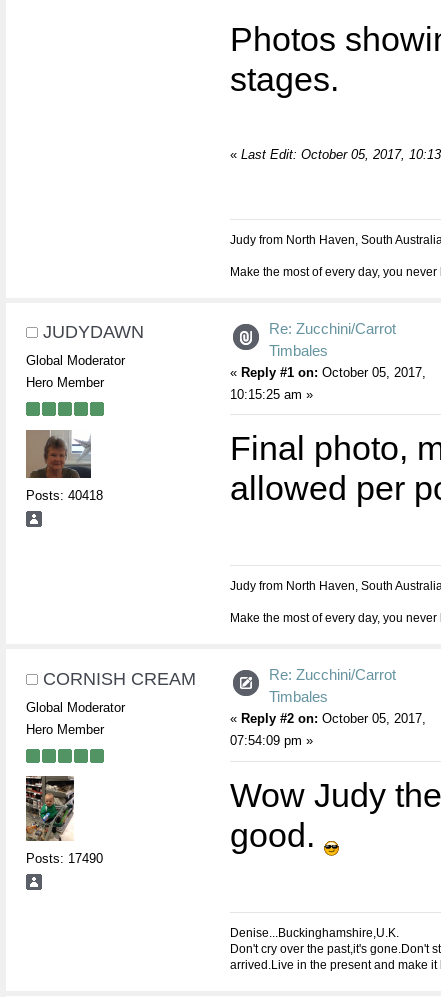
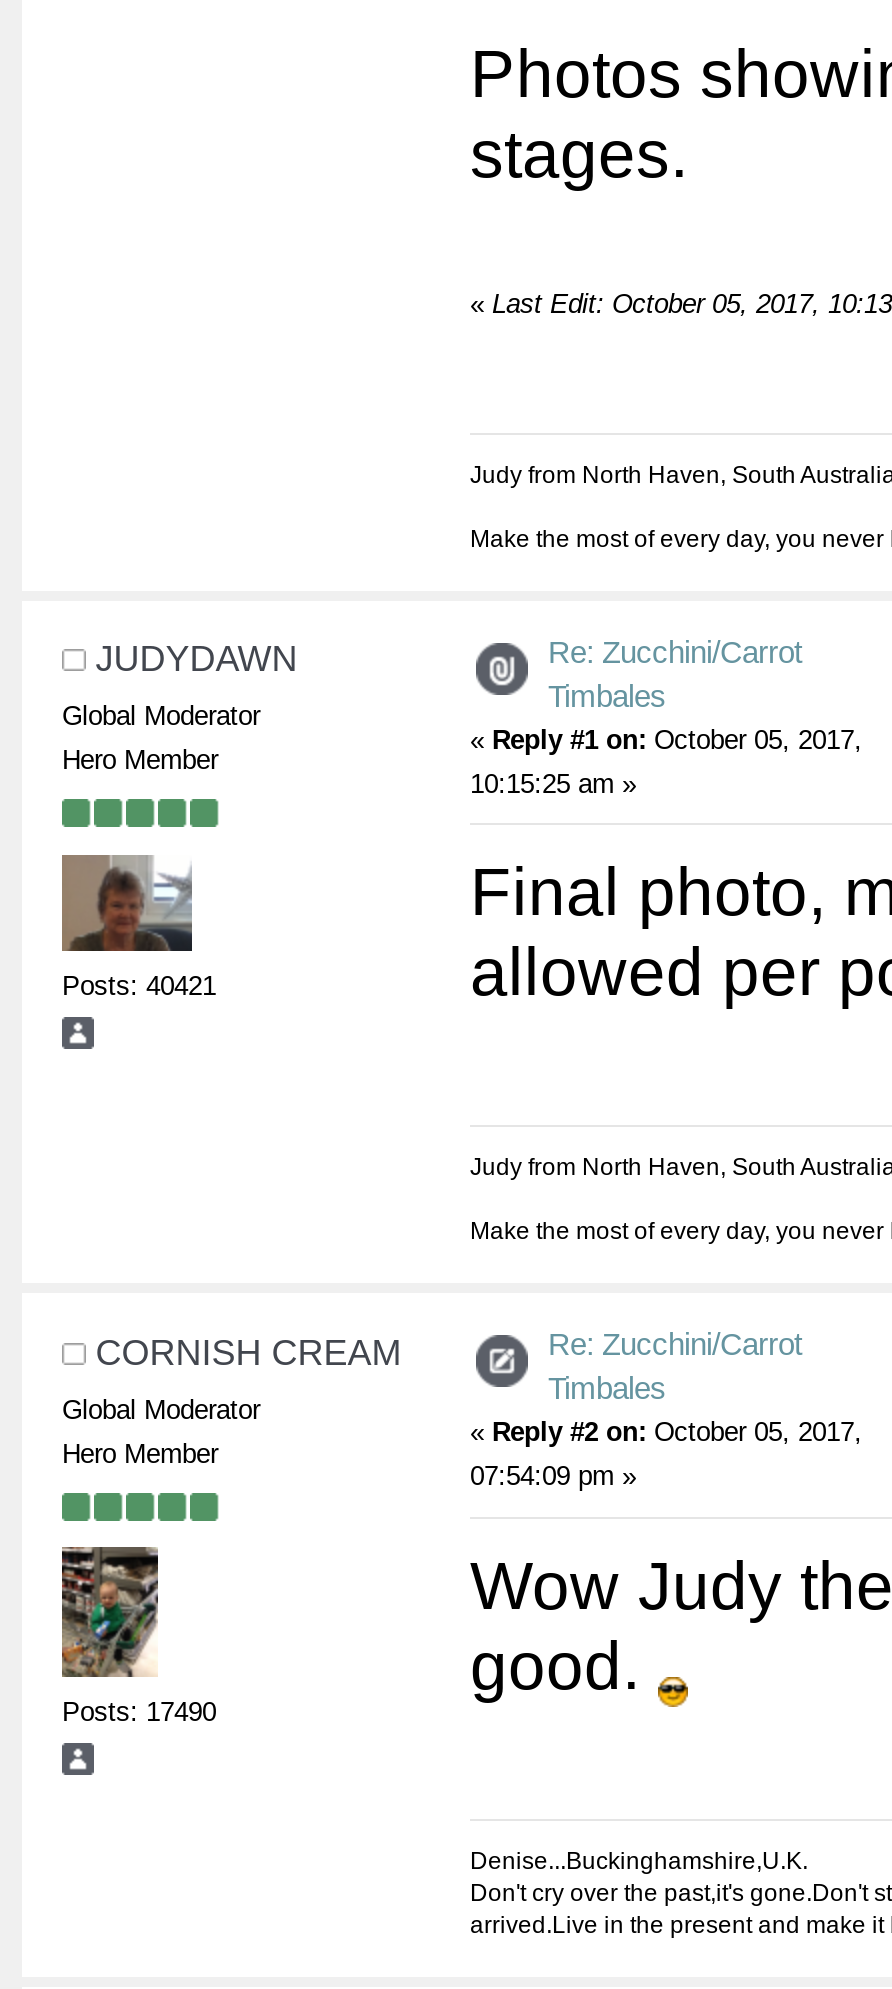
- Posts: 40418
+ Posts: 40421
